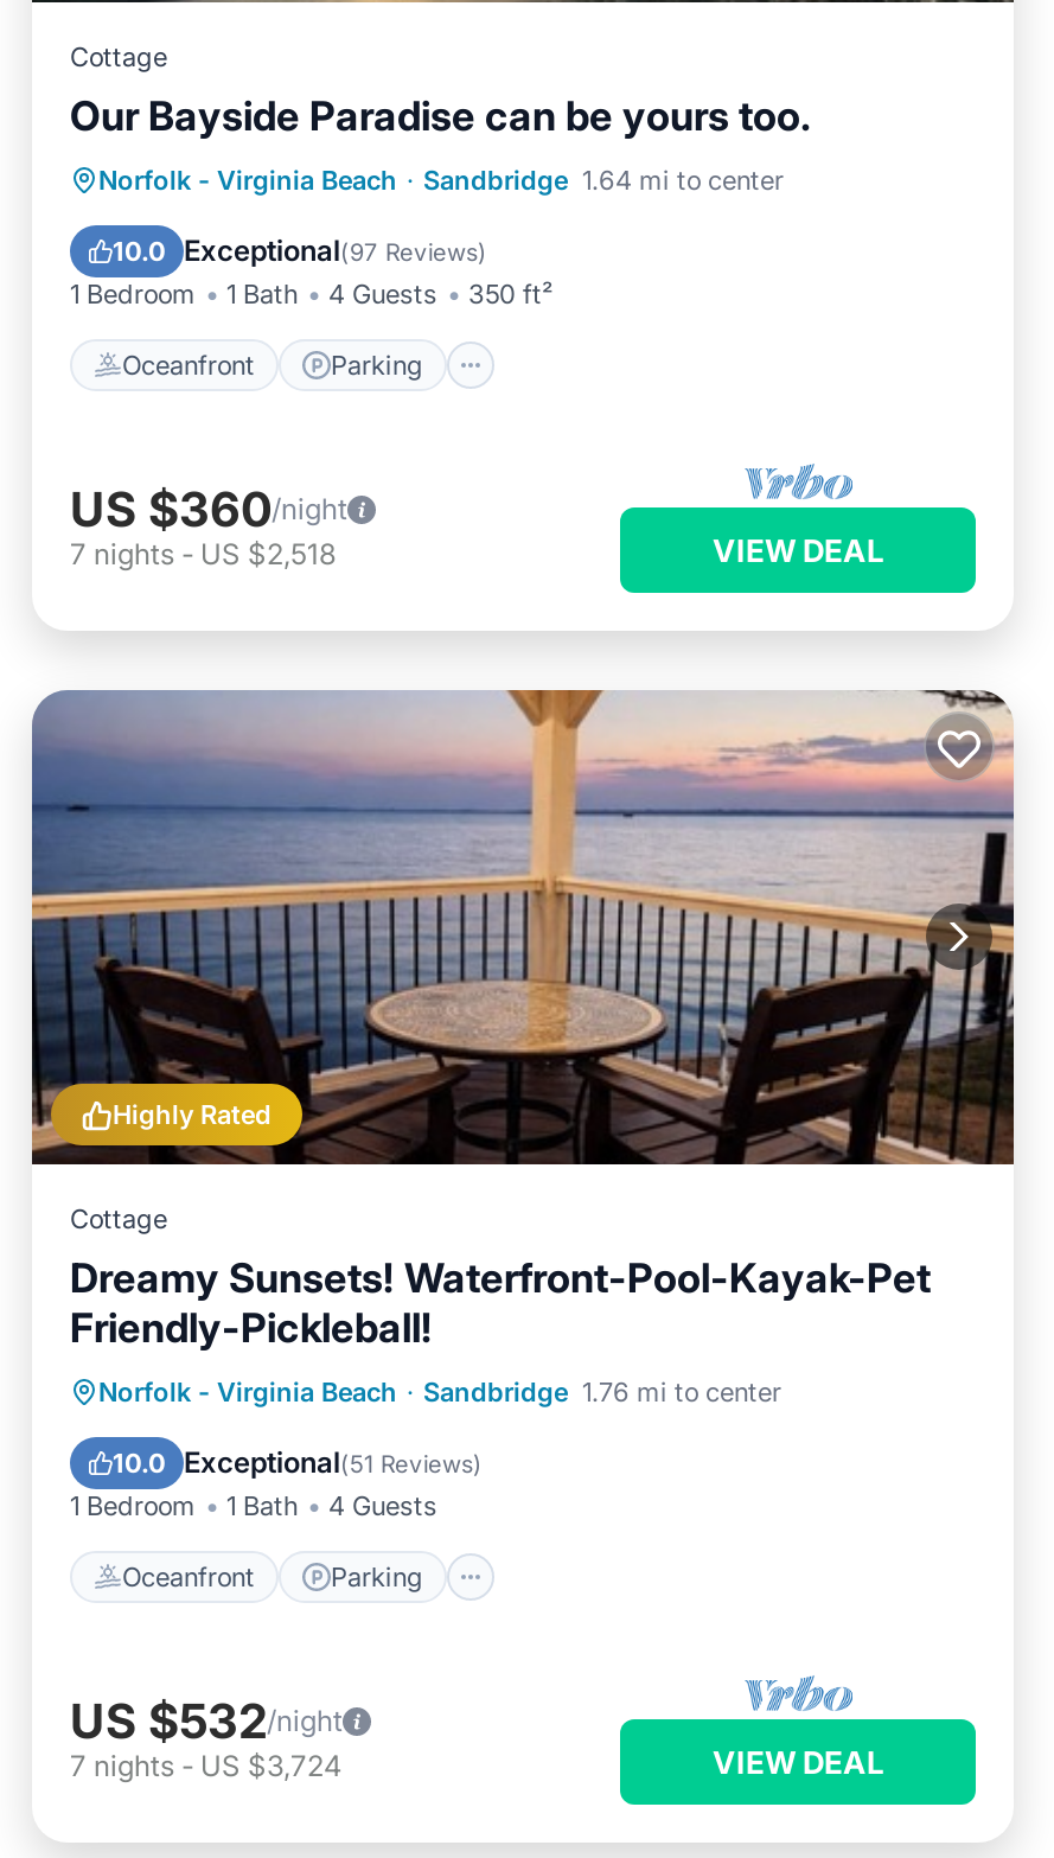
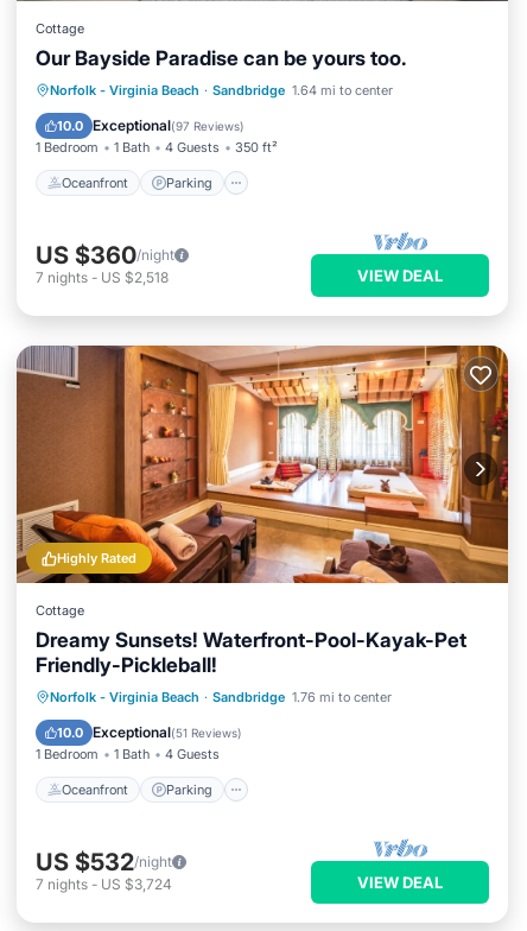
- [image]
+ [image]
